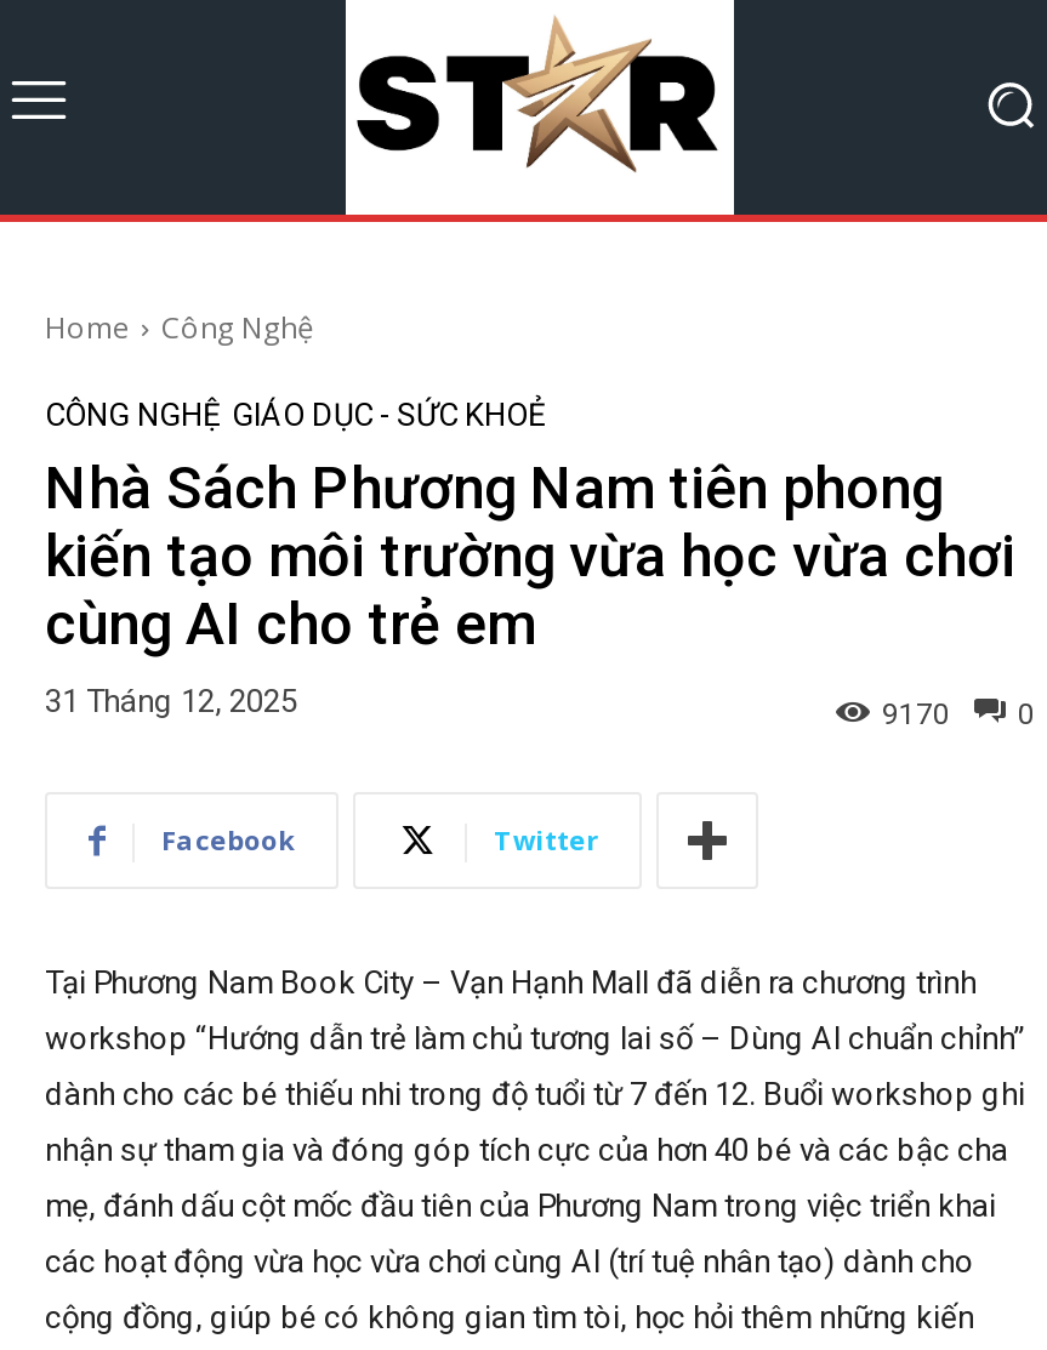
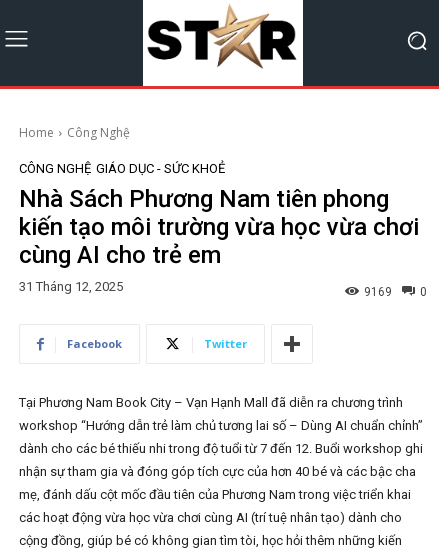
- 9170 0
+ 9169 0
